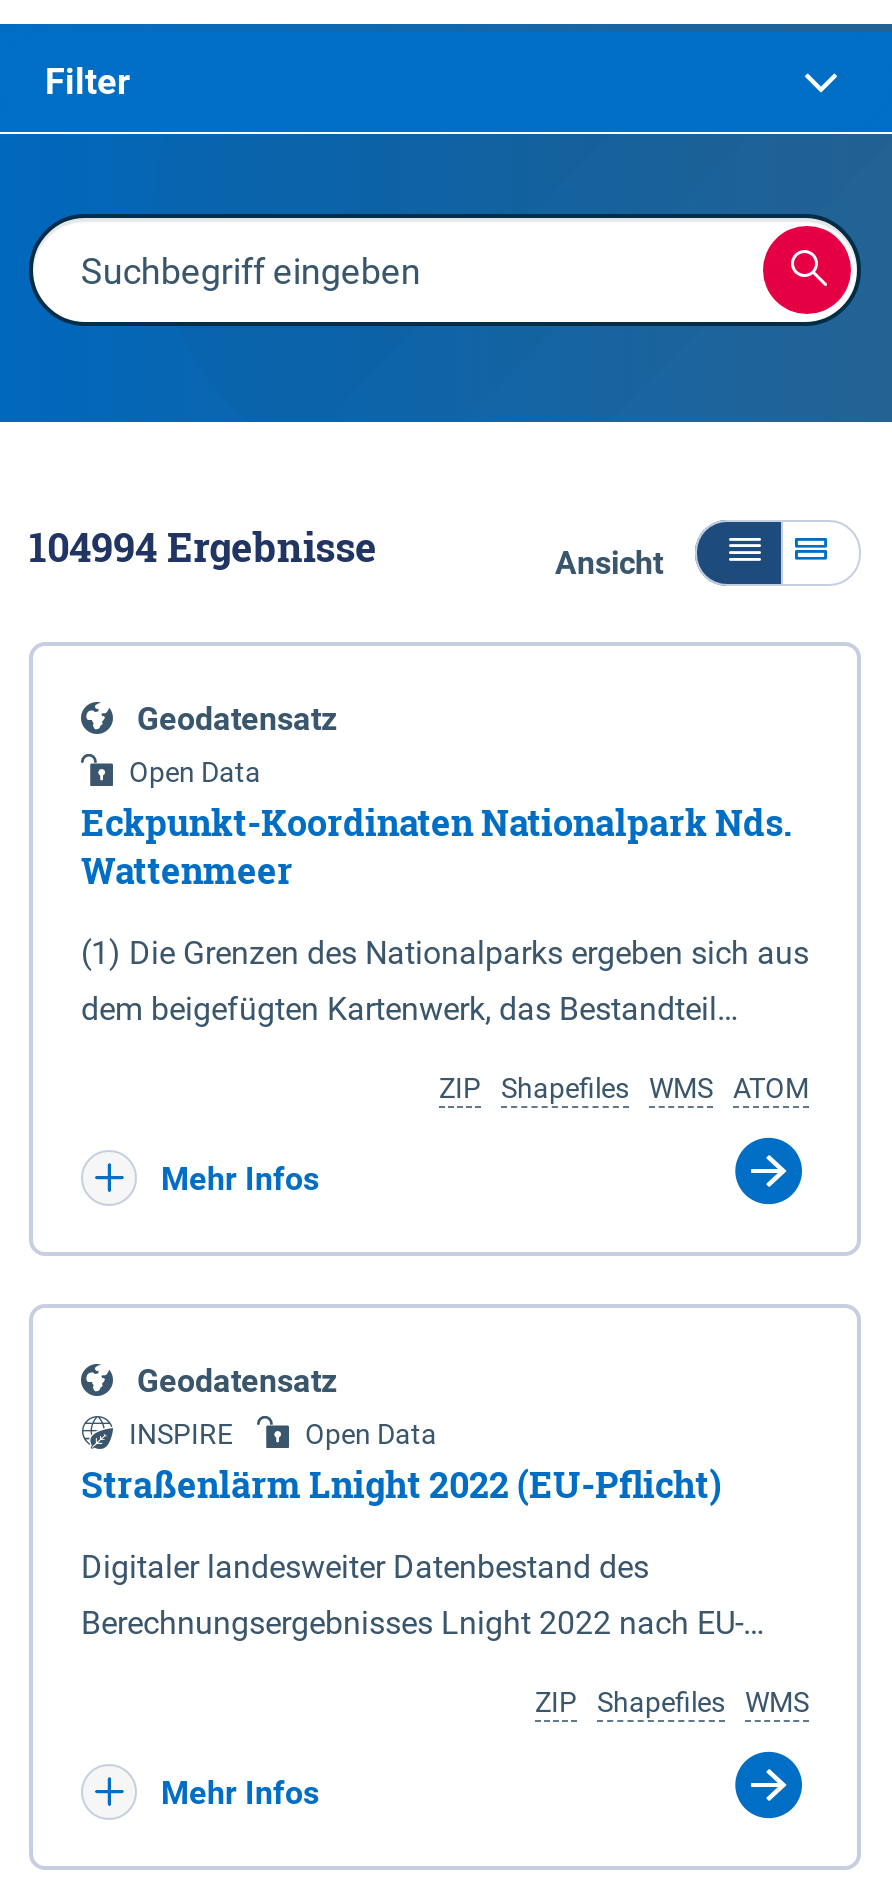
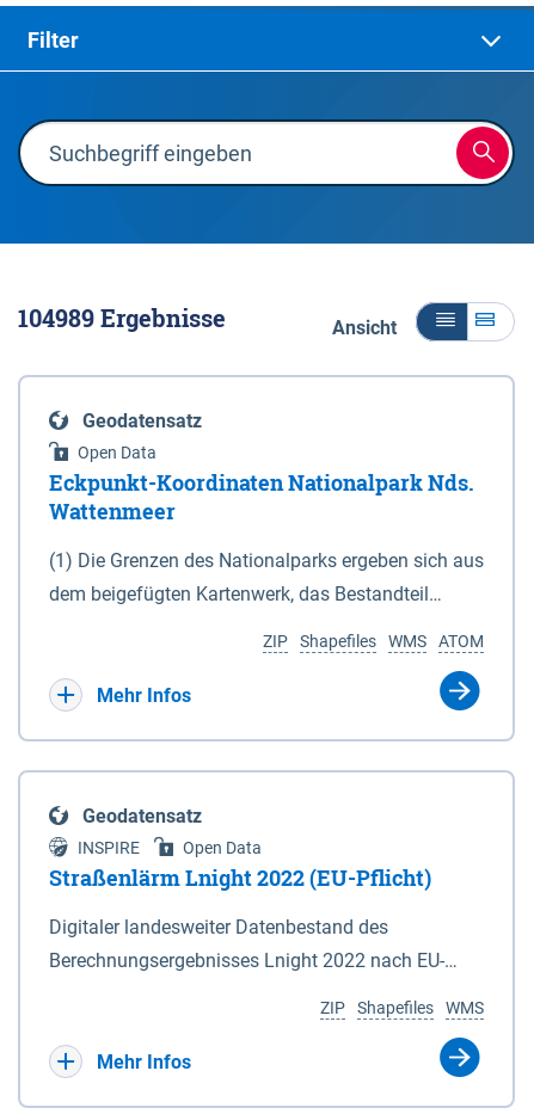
- 104994 Ergebnisse
+ 104989 Ergebnisse
